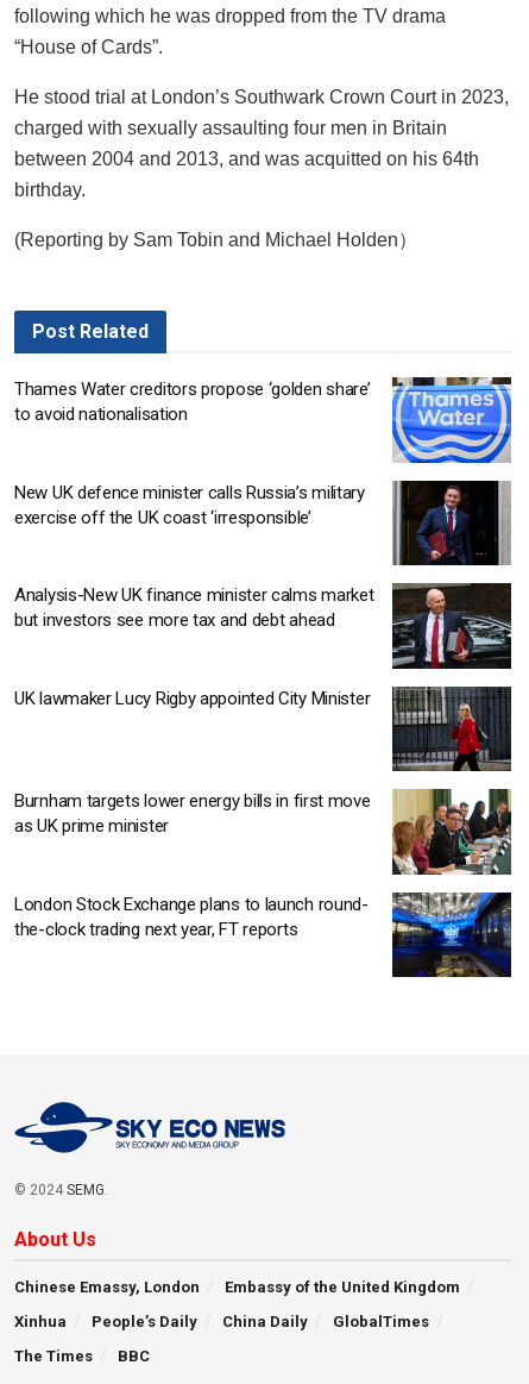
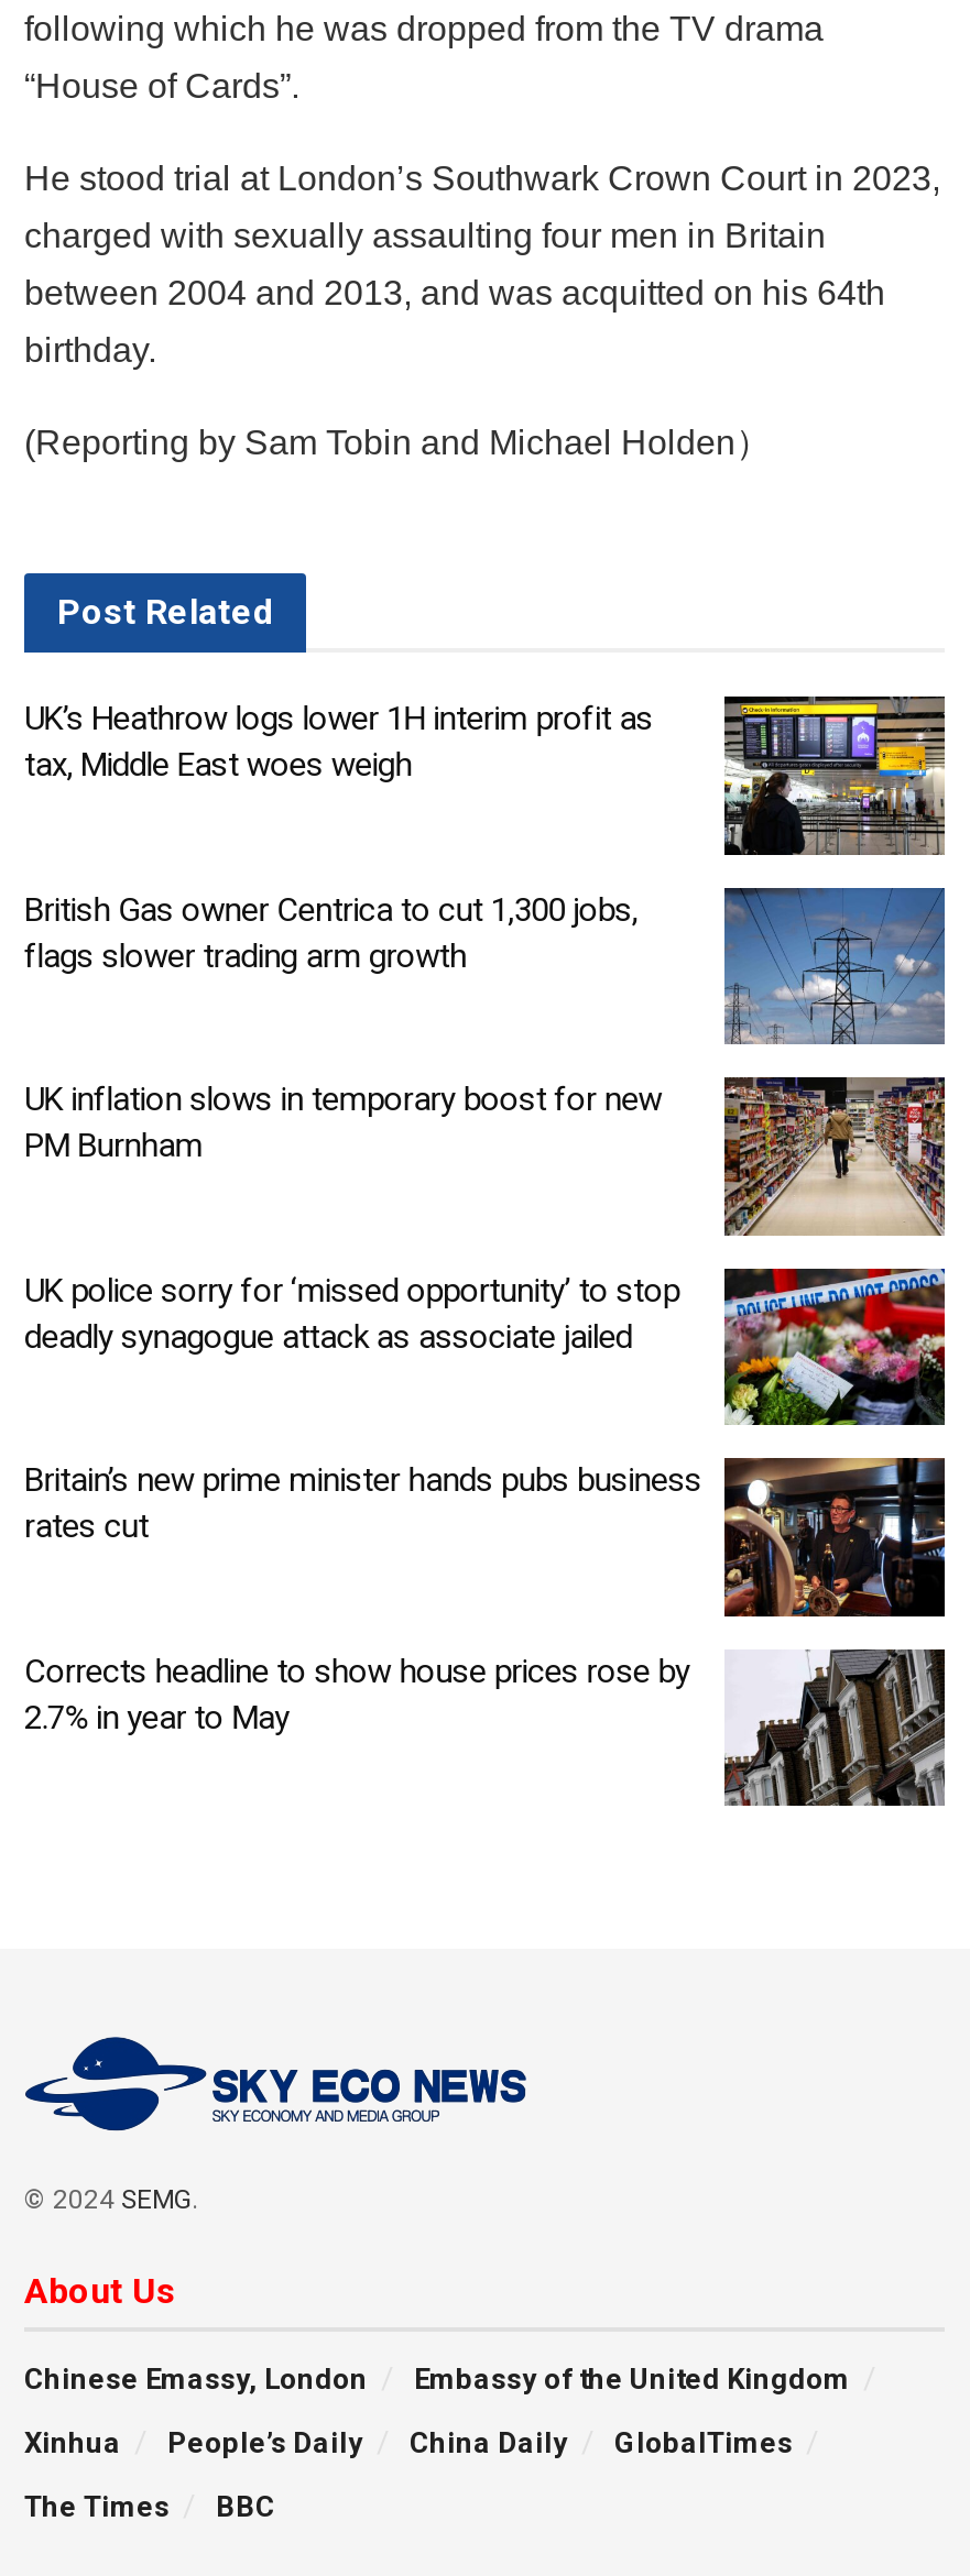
- [image]
- Thames Water creditors propose ‘golden share’
- to avoid nationalisation
+ [image]
+ UK’s Heathrow logs lower 1H interim profit as
+ tax, Middle East woes weigh

- [image]
- New UK defence minister calls Russia’s military
- exercise off the UK coast ‘irresponsible’
+ [image]
+ British Gas owner Centrica to cut 1,300 jobs,
+ flags slower trading arm growth

- [image]
- Analysis-New UK finance minister calms market
- but investors see more tax and debt ahead
+ [image]
+ UK inflation slows in temporary boost for new
+ PM Burnham

- [image]
- UK lawmaker Lucy Rigby appointed City Minister
+ [image]
+ UK police sorry for ‘missed opportunity’ to stop
+ deadly synagogue attack as associate jailed

- [image]
- Burnham targets lower energy bills in first move
- as UK prime minister
+ [image]
+ Britain’s new prime minister hands pubs business
+ rates cut

- [image]
- London Stock Exchange plans to launch round-
- the-clock trading next year, FT reports
+ [image]
+ Corrects headline to show house prices rose by
+ 2.7% in year to May
